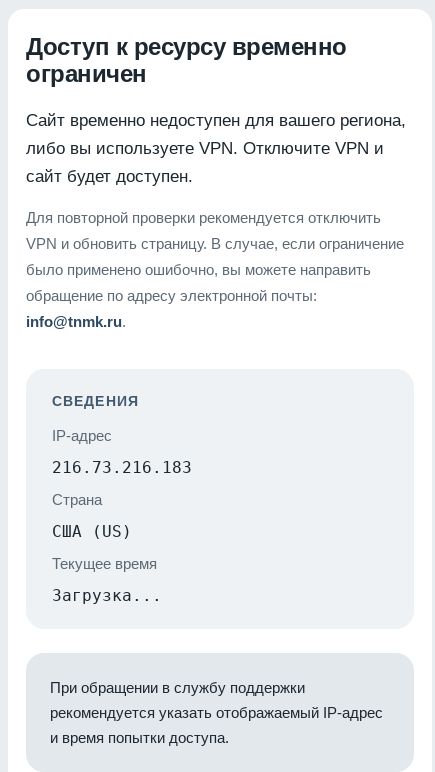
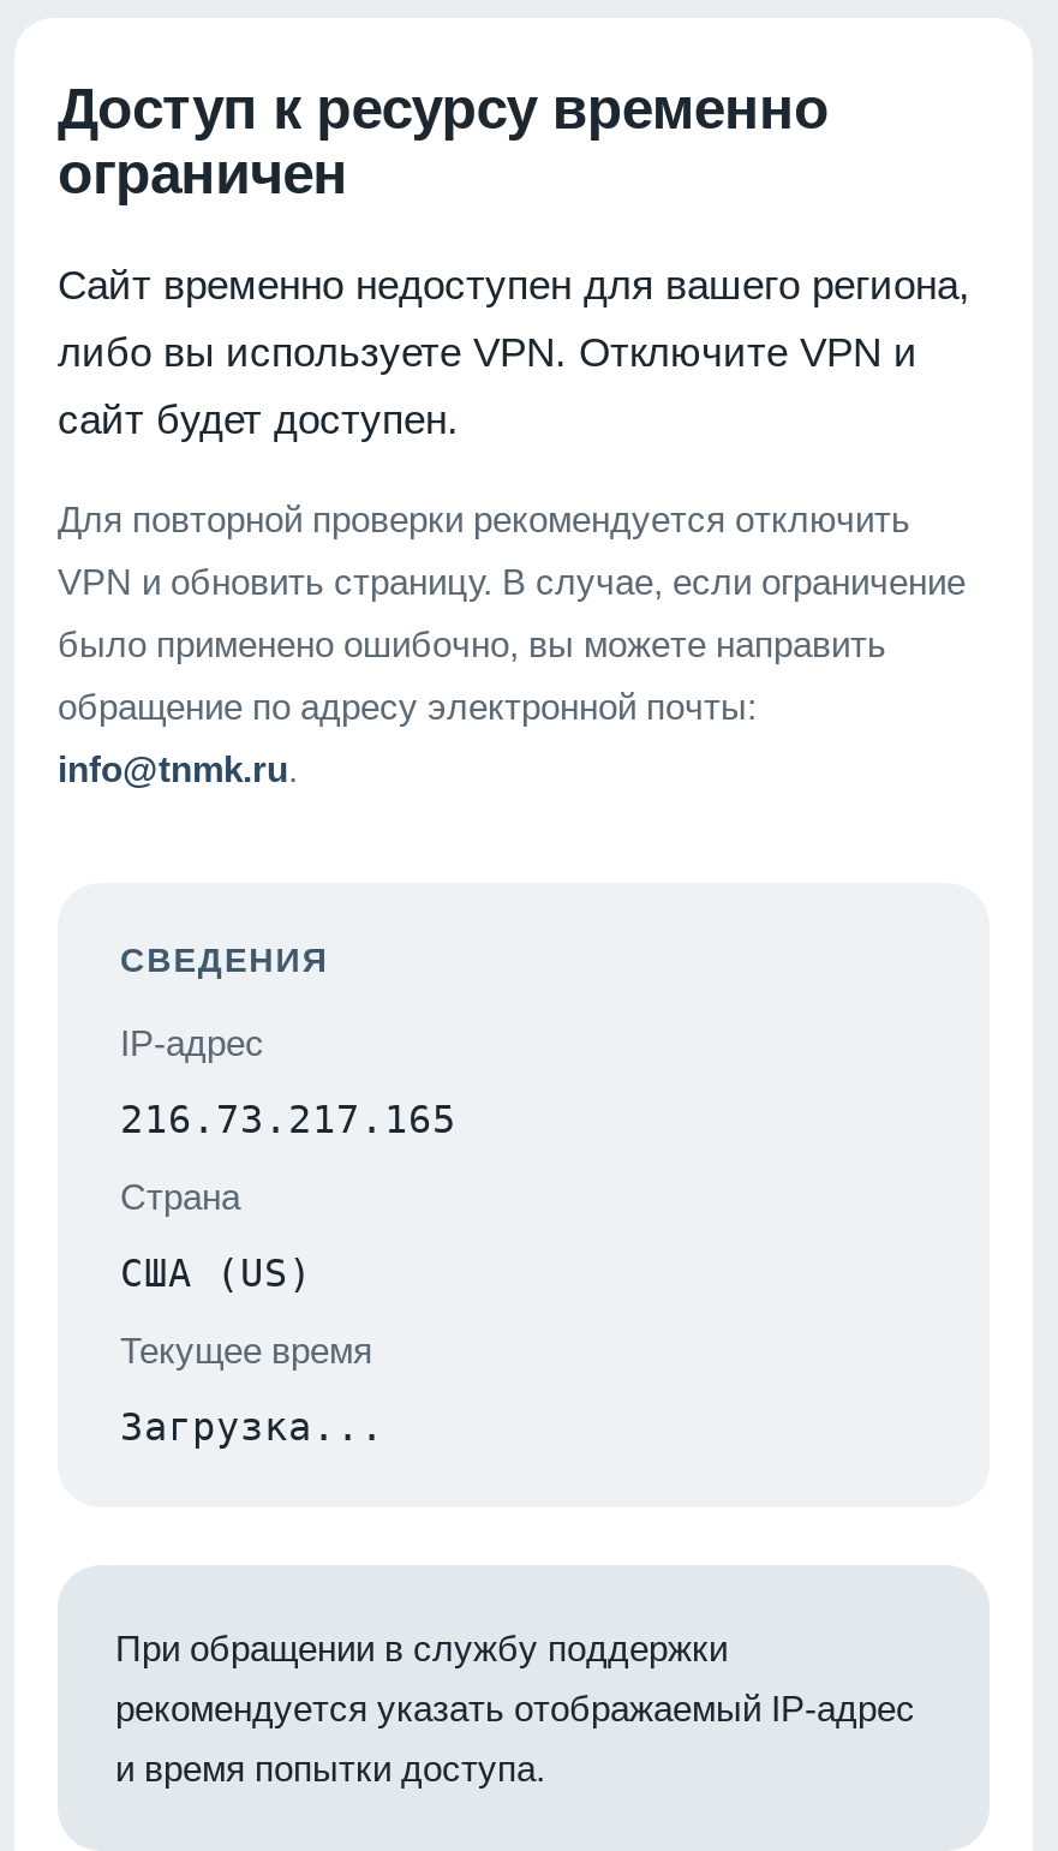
- 216.73.216.183
+ 216.73.217.165
